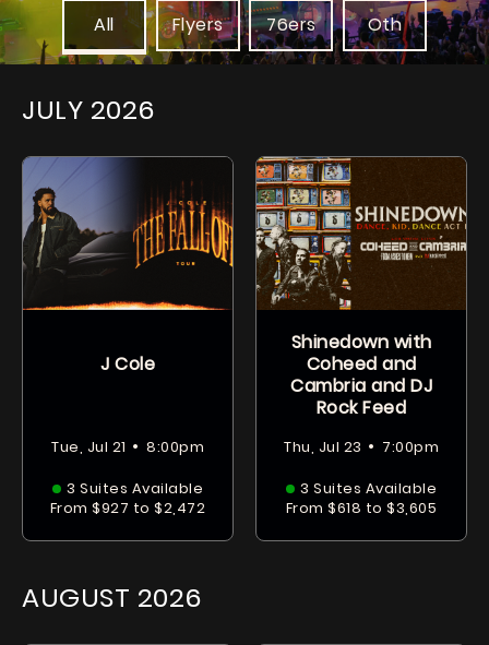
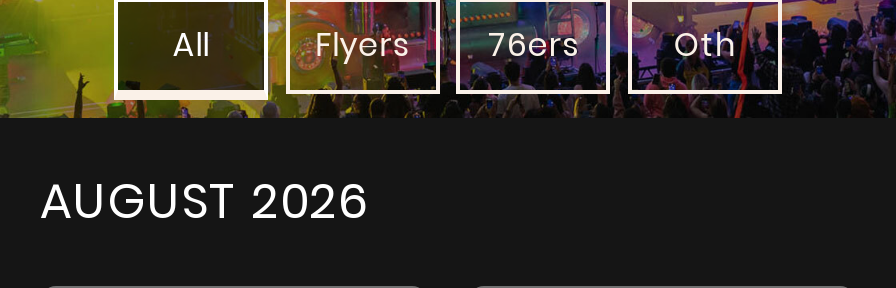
- JULY 2026

- [image]
- J Cole
- Tue, Jul 21 • 8:00pm
- 3 Suites Available
- From $927 to $2,472

- [image]
- Shinedown with
- Coheed and
- Cambria and DJ
- Rock Feed
- Thu, Jul 23 • 7:00pm
- 3 Suites Available
- From $618 to $3,605
